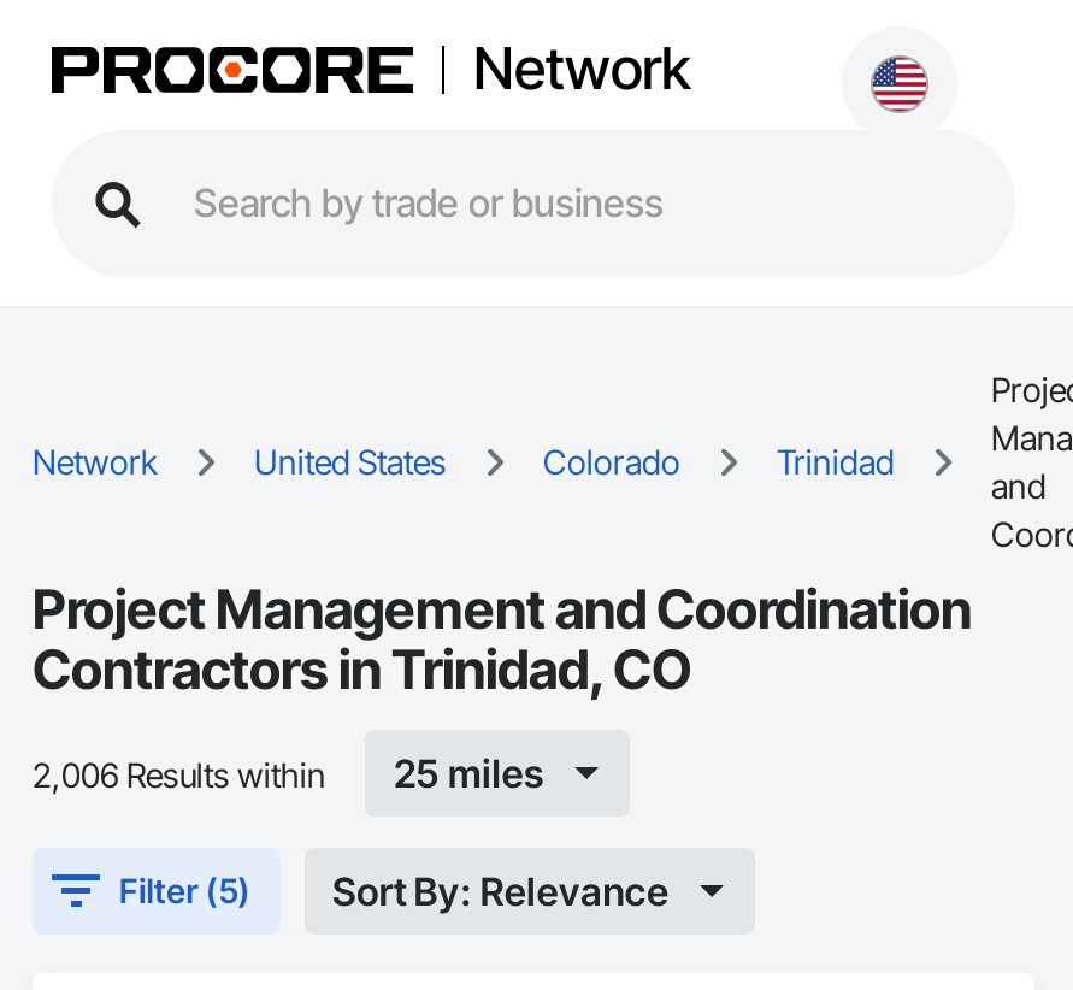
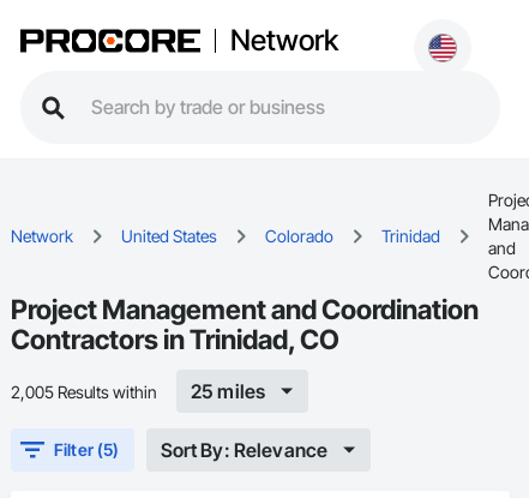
- 2,006 Results within
+ 2,005 Results within
